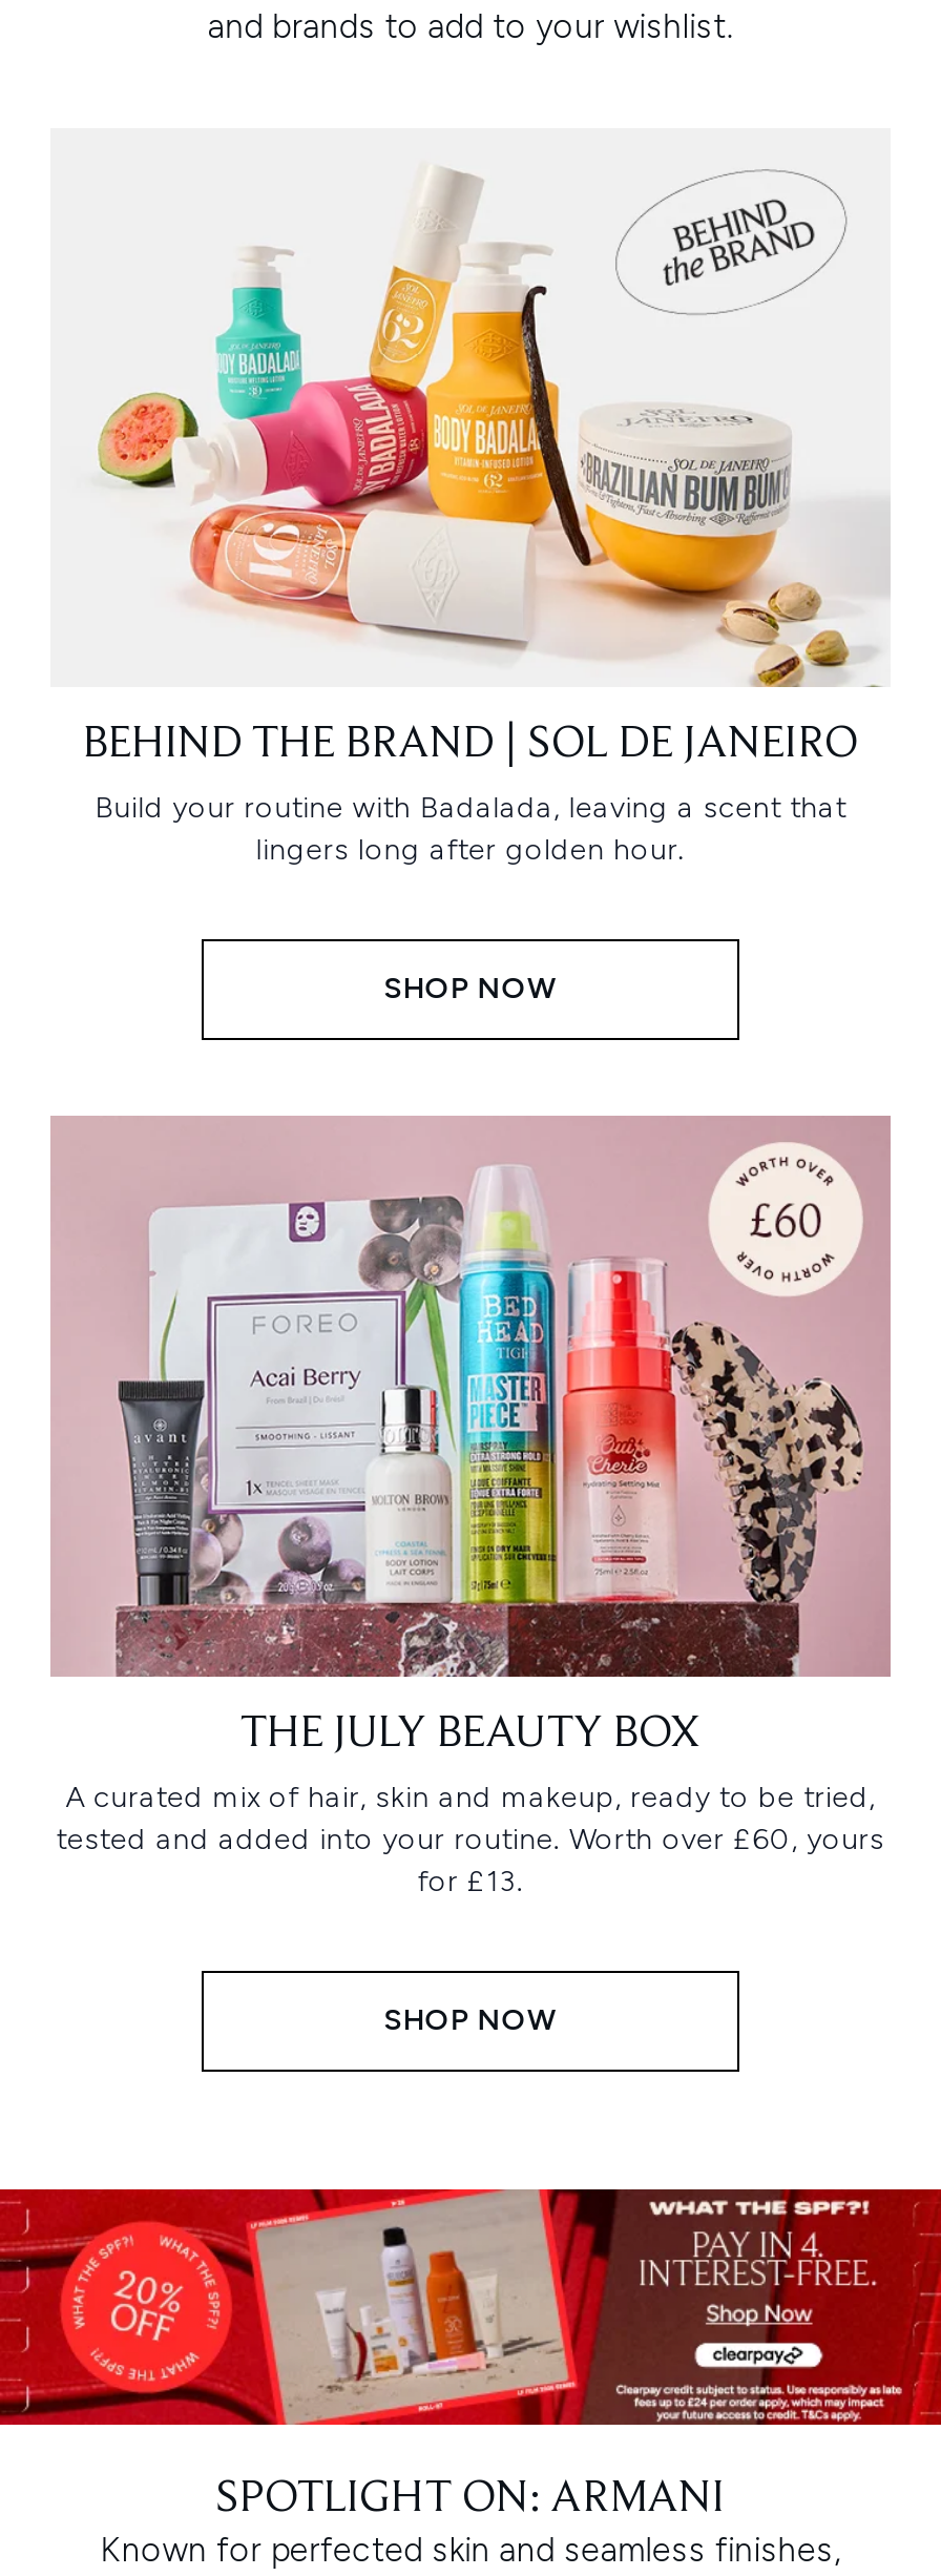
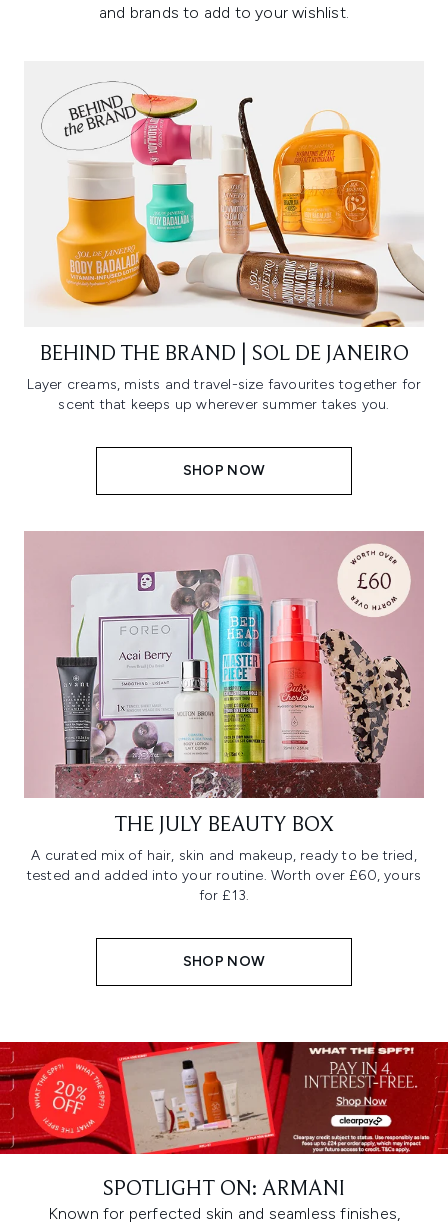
- [image]
+ [image]

- Build your routine with Badalada, leaving a scent that
- lingers long after golden hour.
+ Layer creams, mists and travel-size favourites together for
+ scent that keeps up wherever summer takes you.
